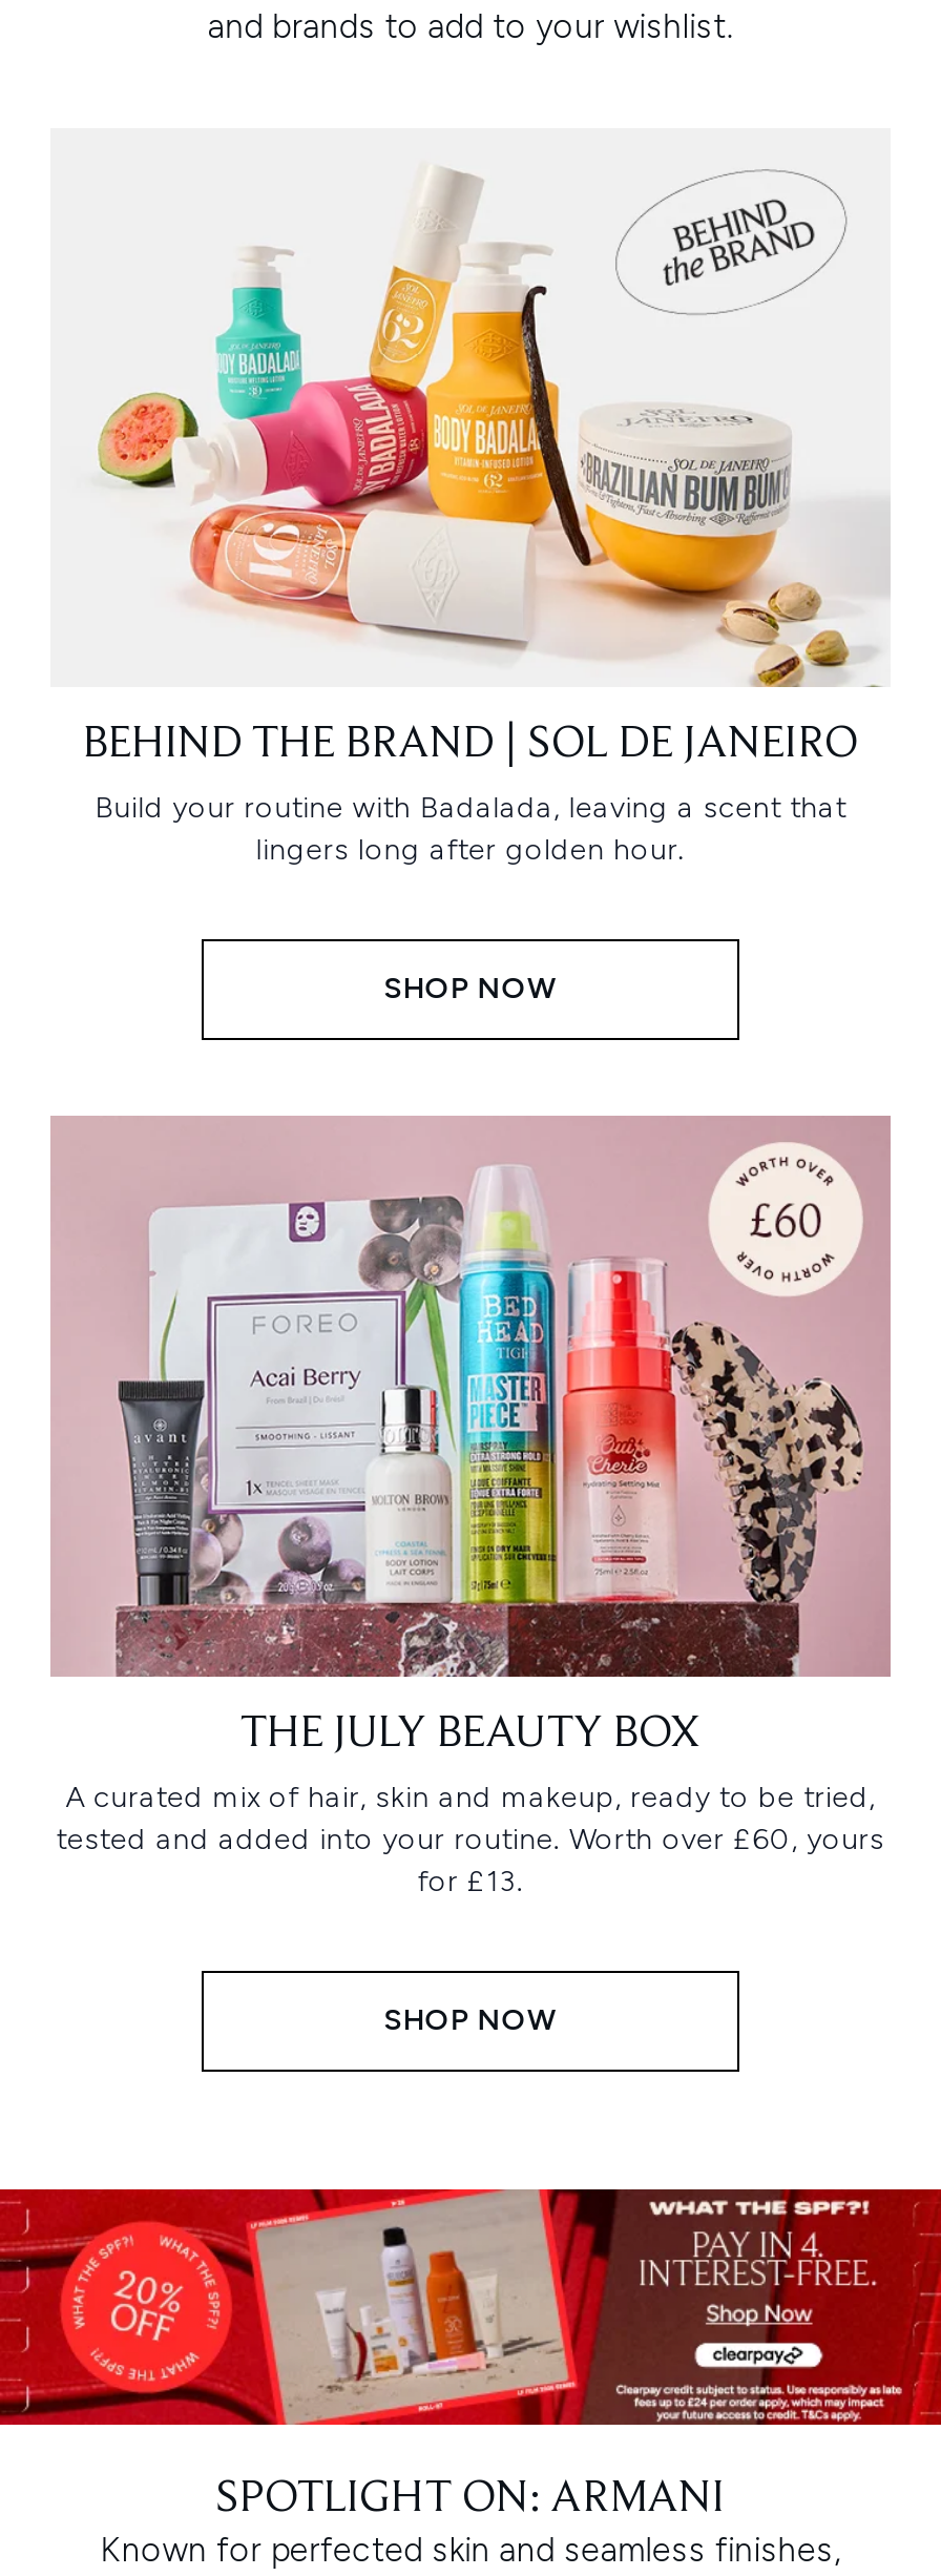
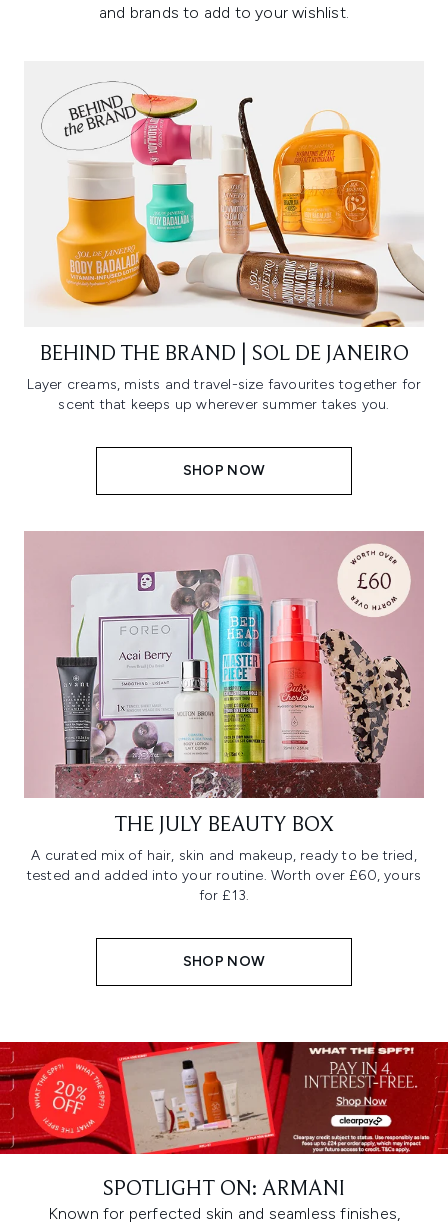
- [image]
+ [image]

- Build your routine with Badalada, leaving a scent that
- lingers long after golden hour.
+ Layer creams, mists and travel-size favourites together for
+ scent that keeps up wherever summer takes you.
